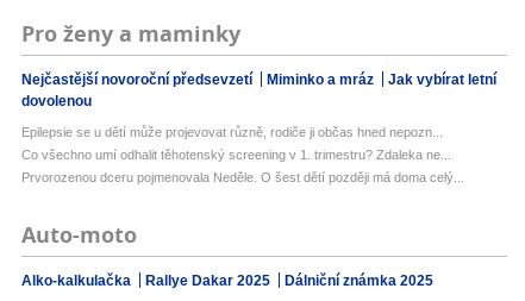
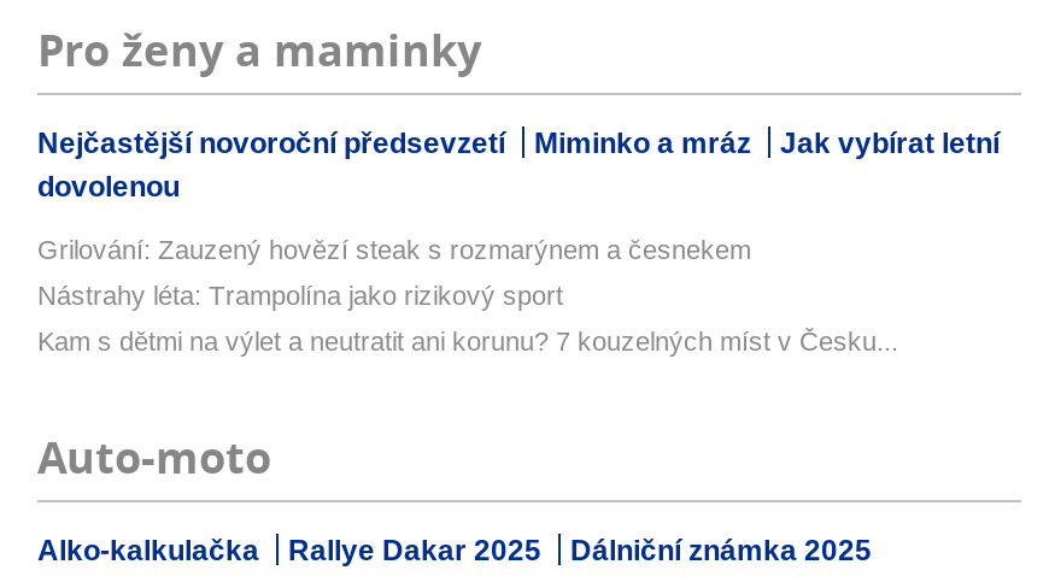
- Epilepsie se u dětí může projevovat různě, rodiče ji občas hned nepozn...
+ Grilování: Zauzený hovězí steak s rozmarýnem a česnekem

- Co všechno umí odhalit těhotenský screening v 1. trimestru? Zdaleka ne...
+ Nástrahy léta: Trampolína jako rizikový sport

- Prvorozenou dceru pojmenovala Neděle. O šest dětí později má doma celý...
+ Kam s dětmi na výlet a neutratit ani korunu? 7 kouzelných míst v Česku...
